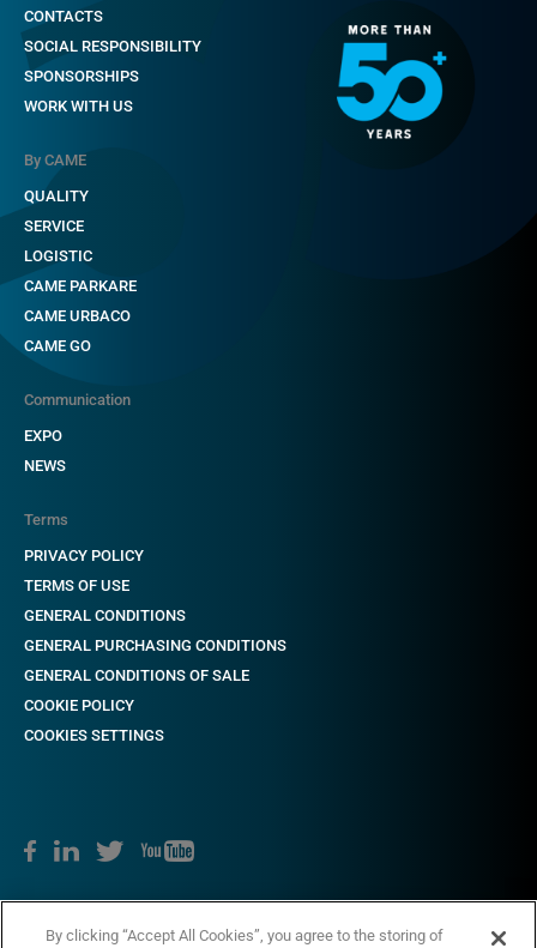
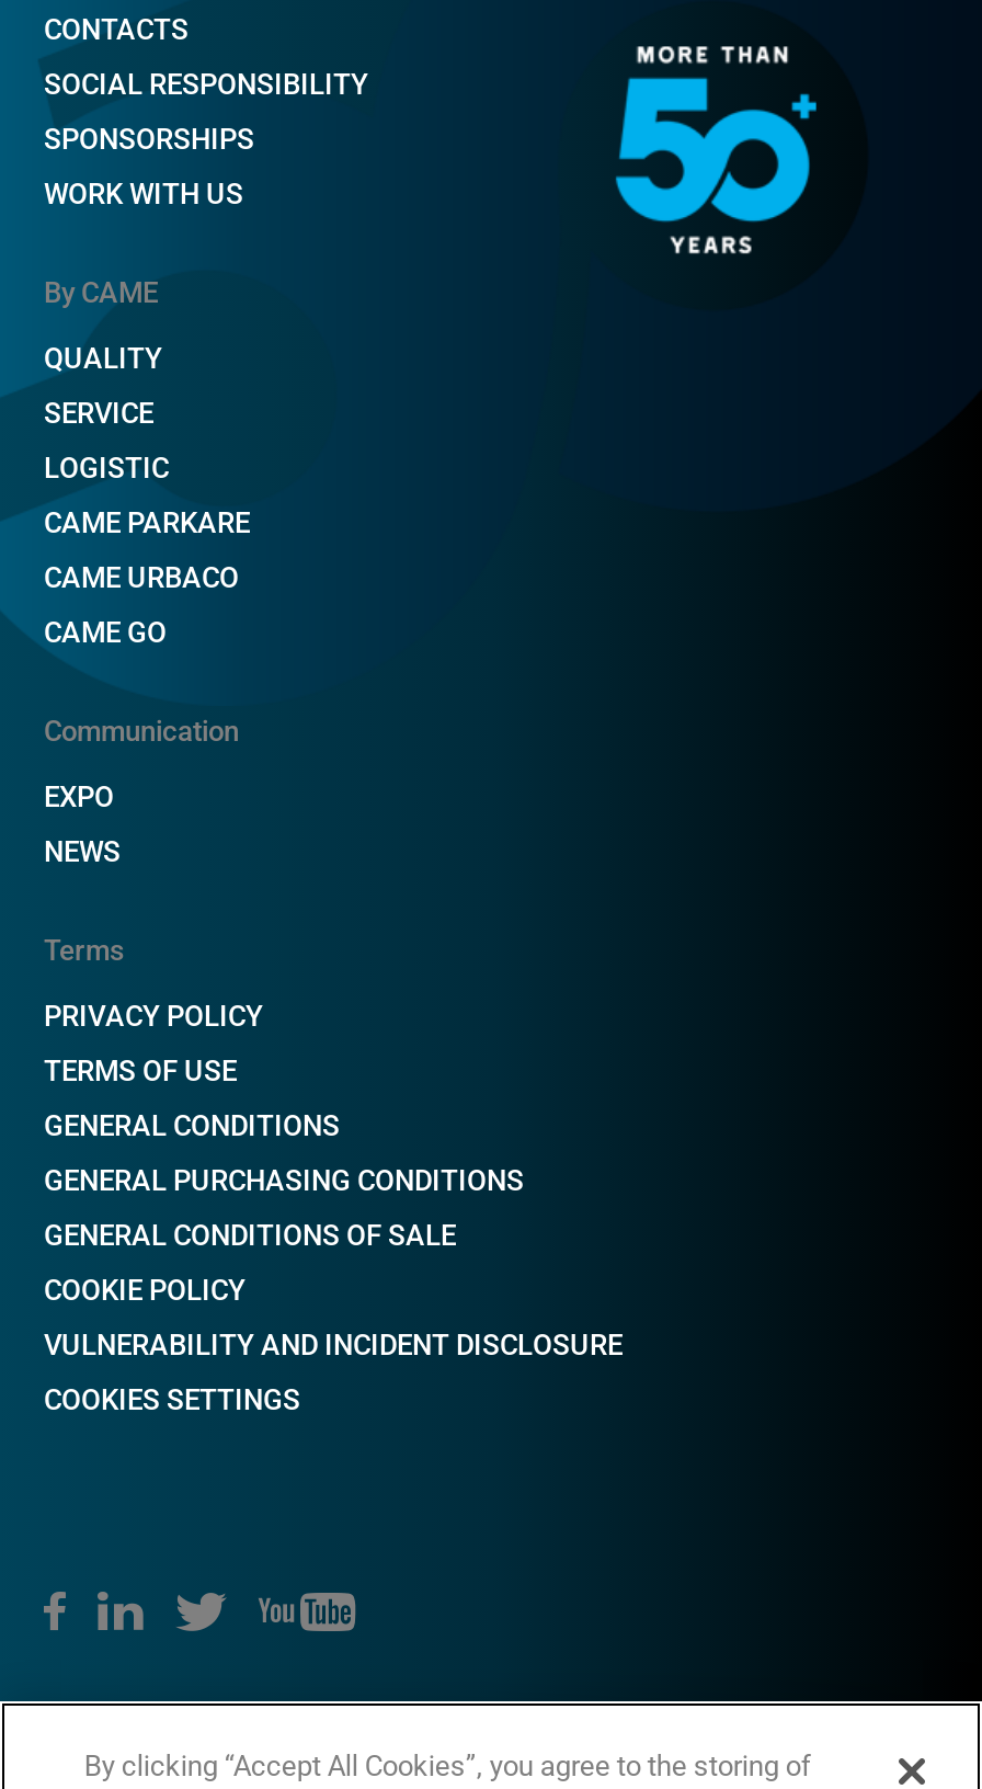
+ VULNERABILITY AND INCIDENT DISCLOSURE
